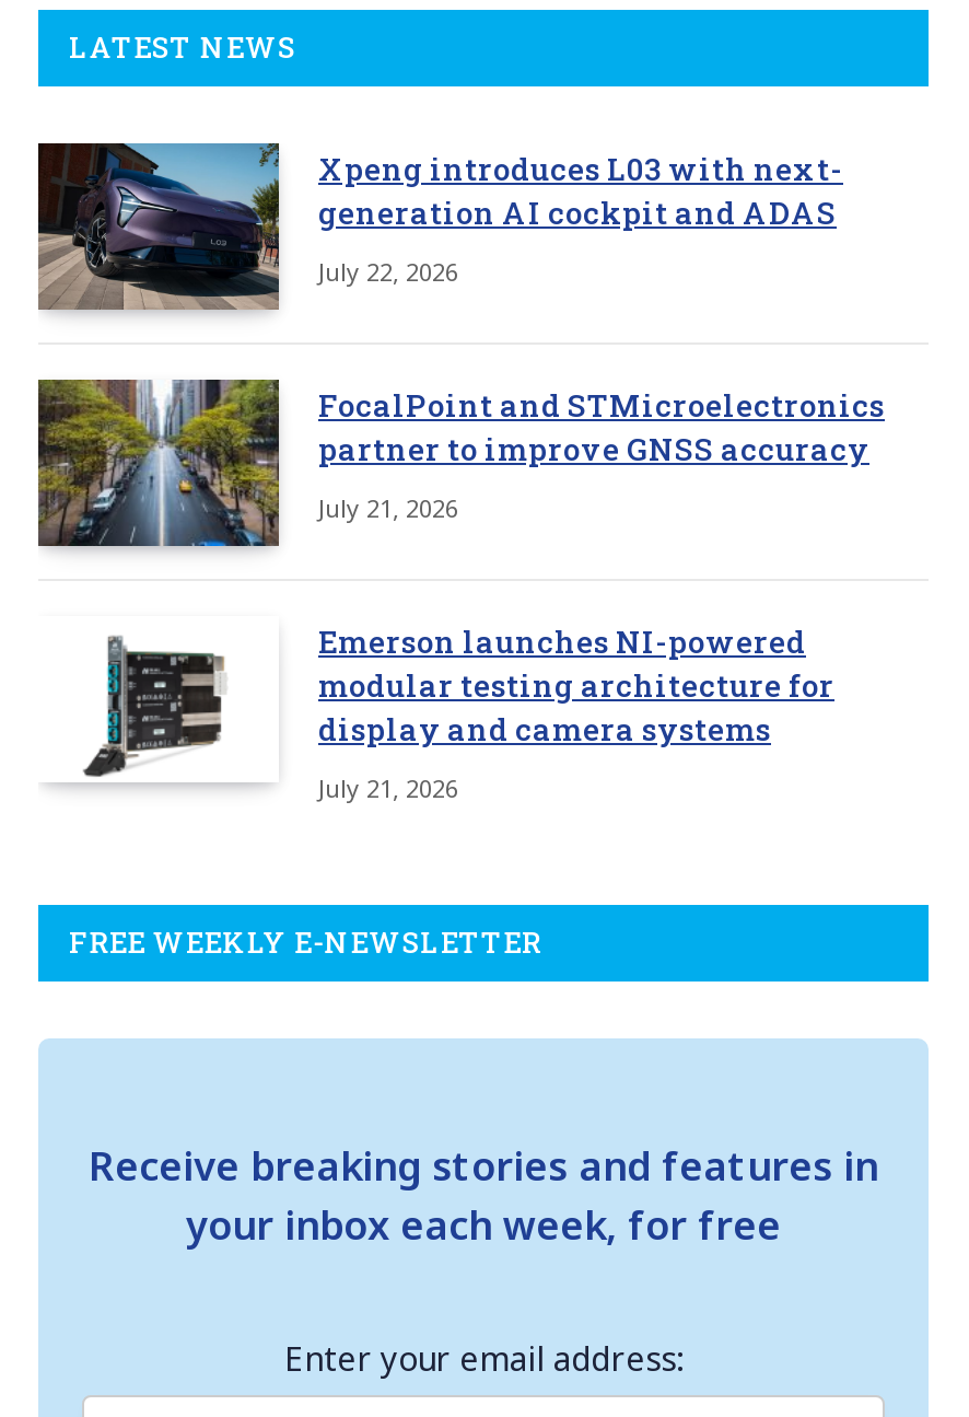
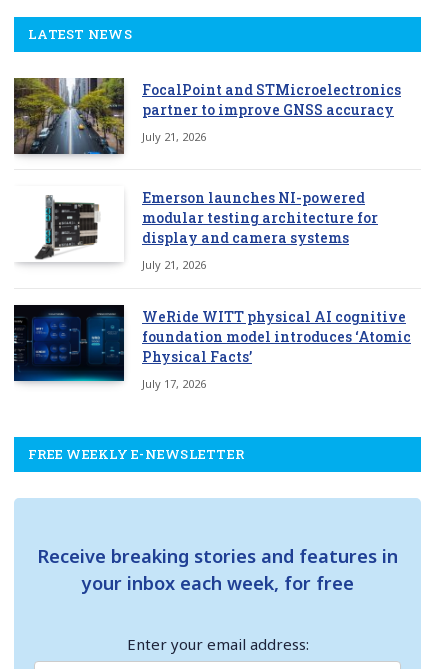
- [image]
- Xpeng introduces L03 with next-
- generation AI cockpit and ADAS
- July 22, 2026

moved up: [image] | FocalPoint and STMicroelectronics | partner to improve GNSS accuracy | July 21, 2026 | Emerson launches NI-powered | modular testing architecture for | display and camera systems | July 21, 2026

+ [image]
+ WeRide WITT physical AI cognitive
+ foundation model introduces ‘Atomic
+ Physical Facts’
+ July 17, 2026
